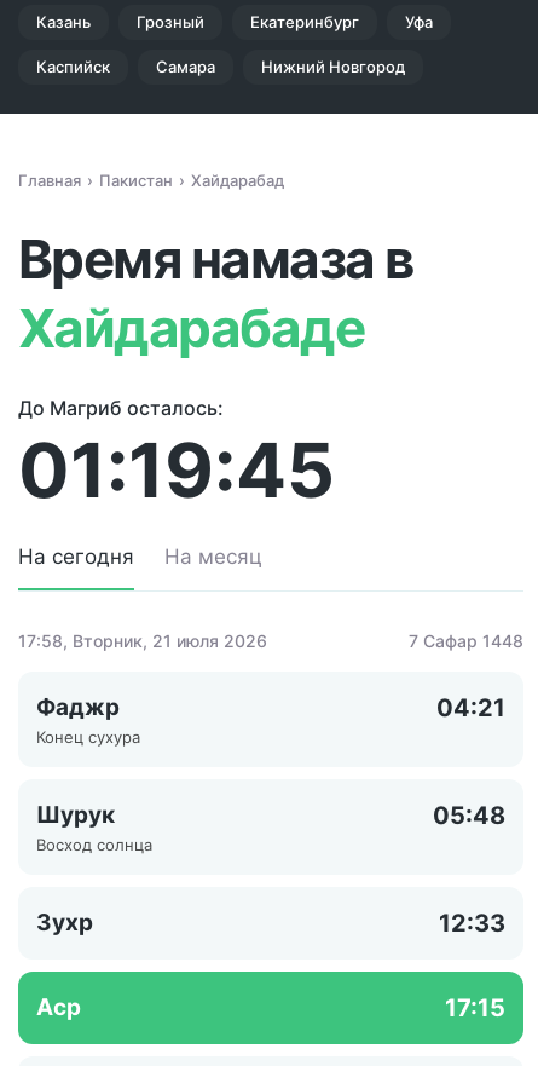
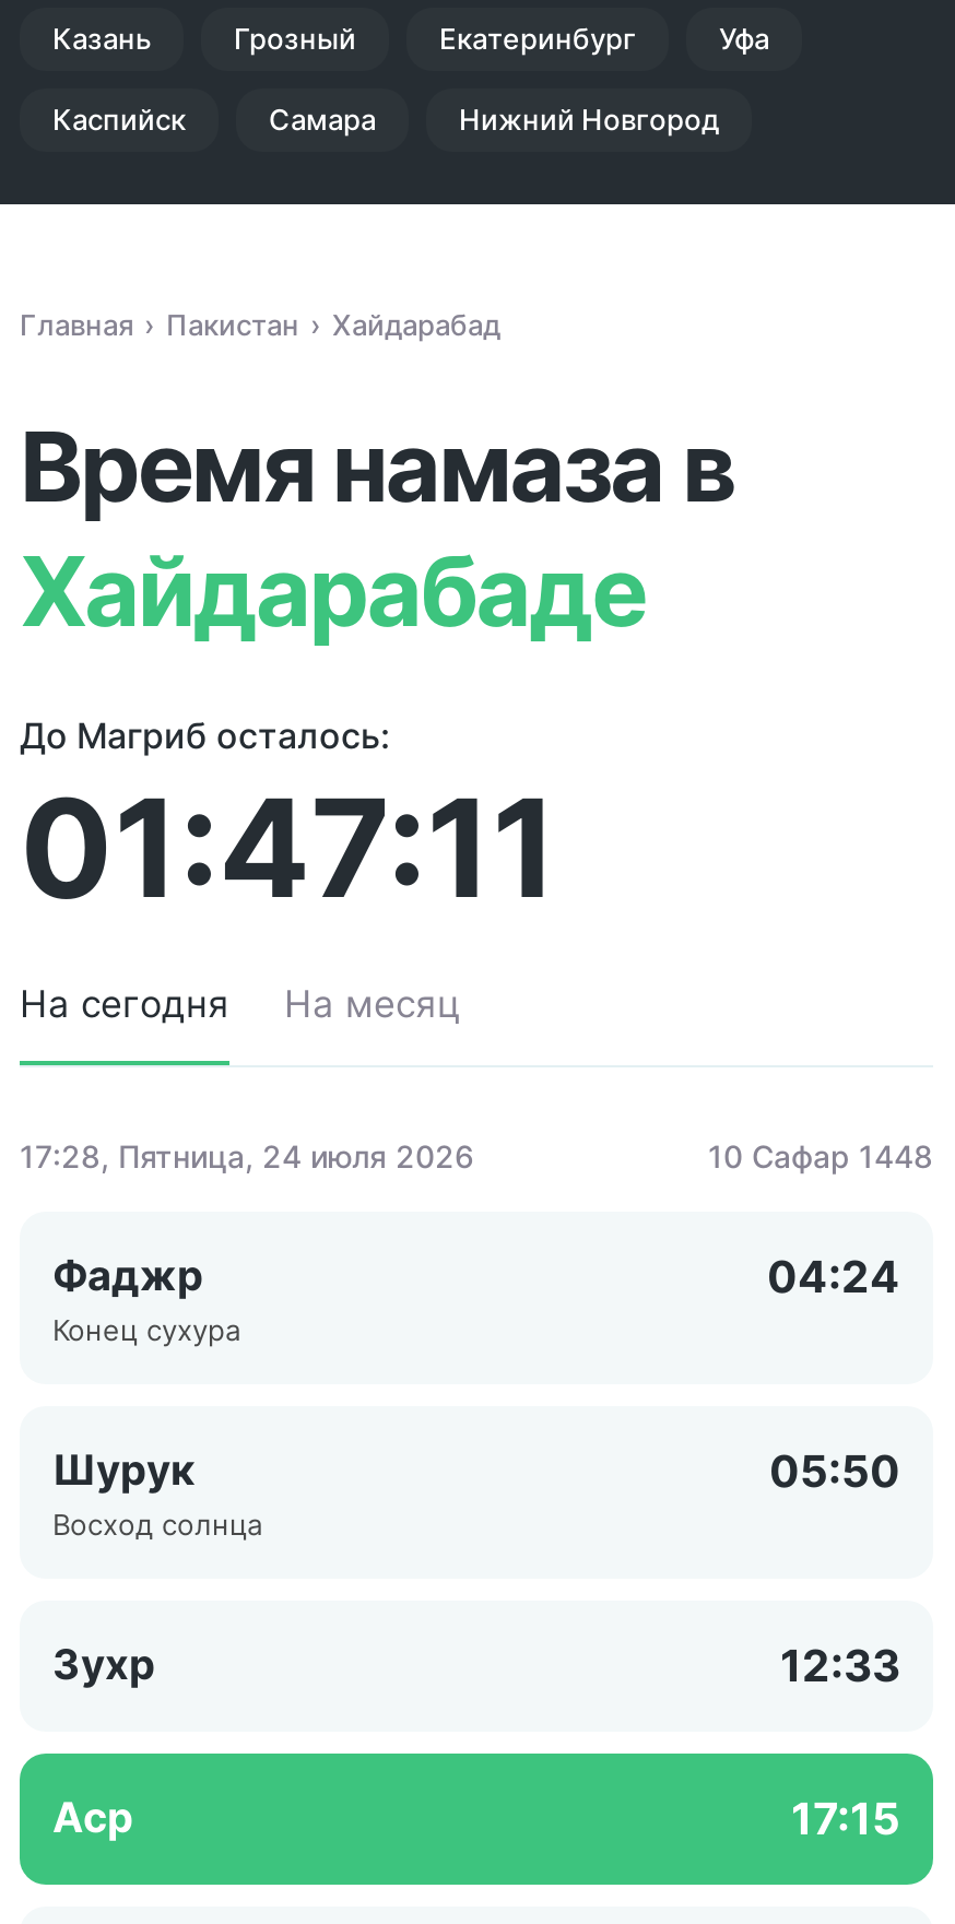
- 01:19:45
+ 01:47:11

- 17:58, Вторник, 21 июля 2026
+ 17:28, Пятница, 24 июля 2026

- 7 Сафар 1448
+ 10 Сафар 1448

- 04:21
+ 04:24

- 05:48
+ 05:50
